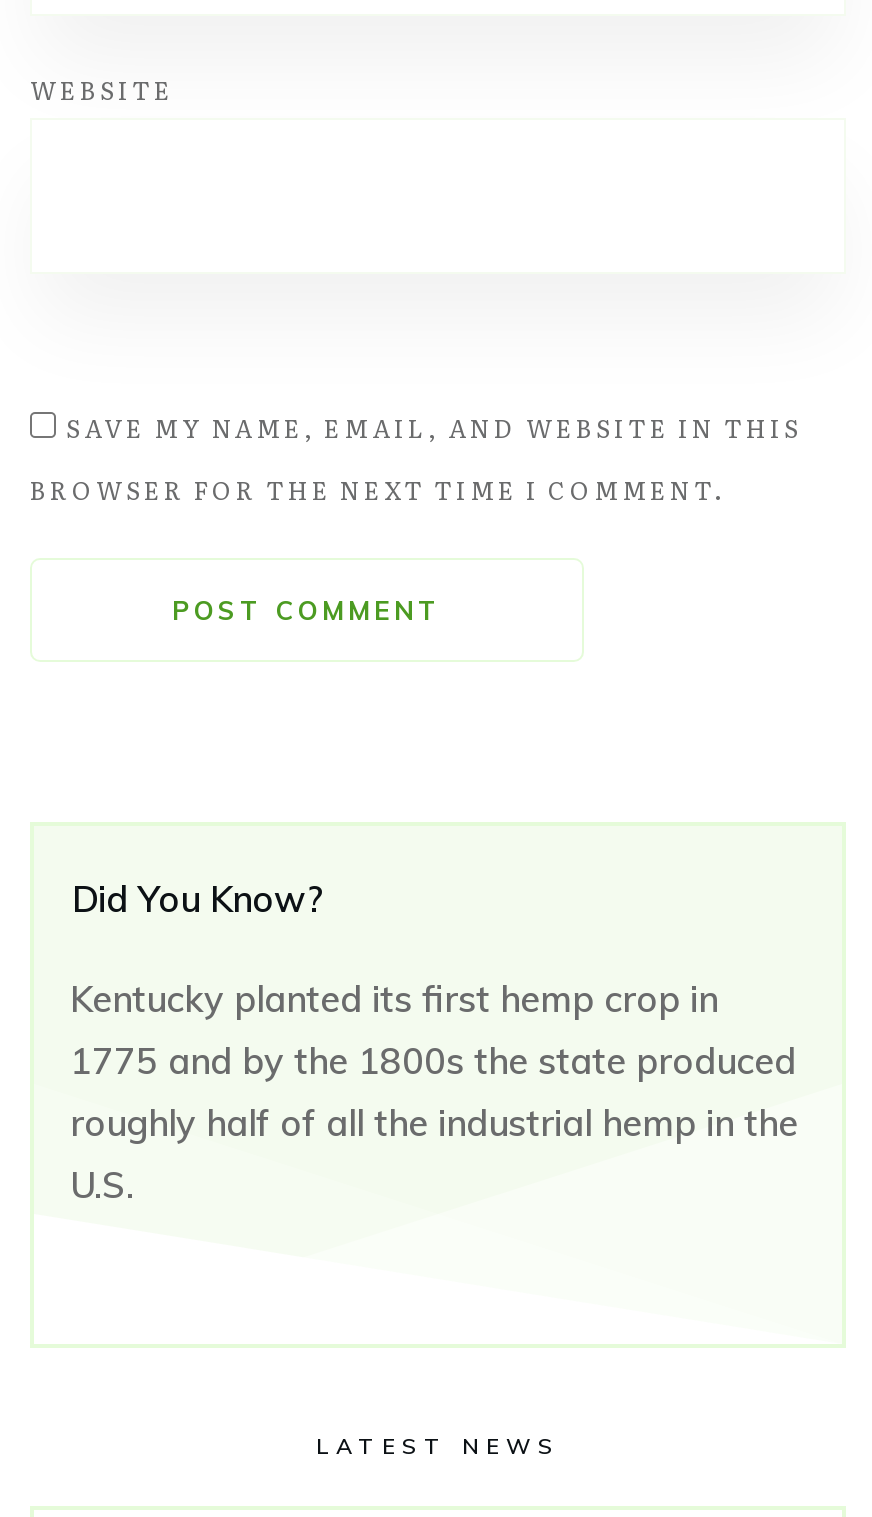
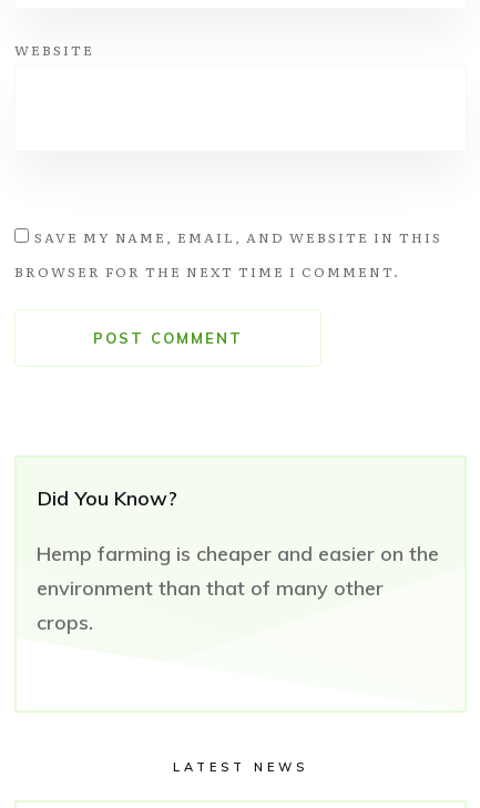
- Kentucky planted its first hemp crop in
- 1775 and by the 1800s the state produced
- roughly half of all the industrial hemp in the
- U.S.
+ Hemp farming is cheaper and easier on the
+ environment than that of many other
+ crops.
